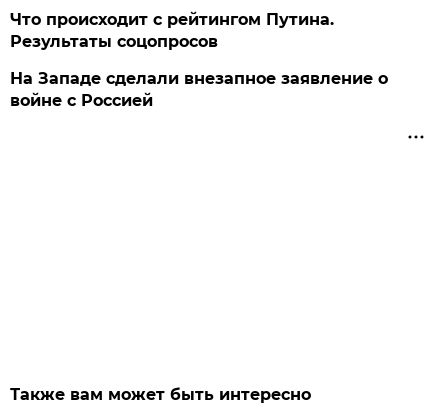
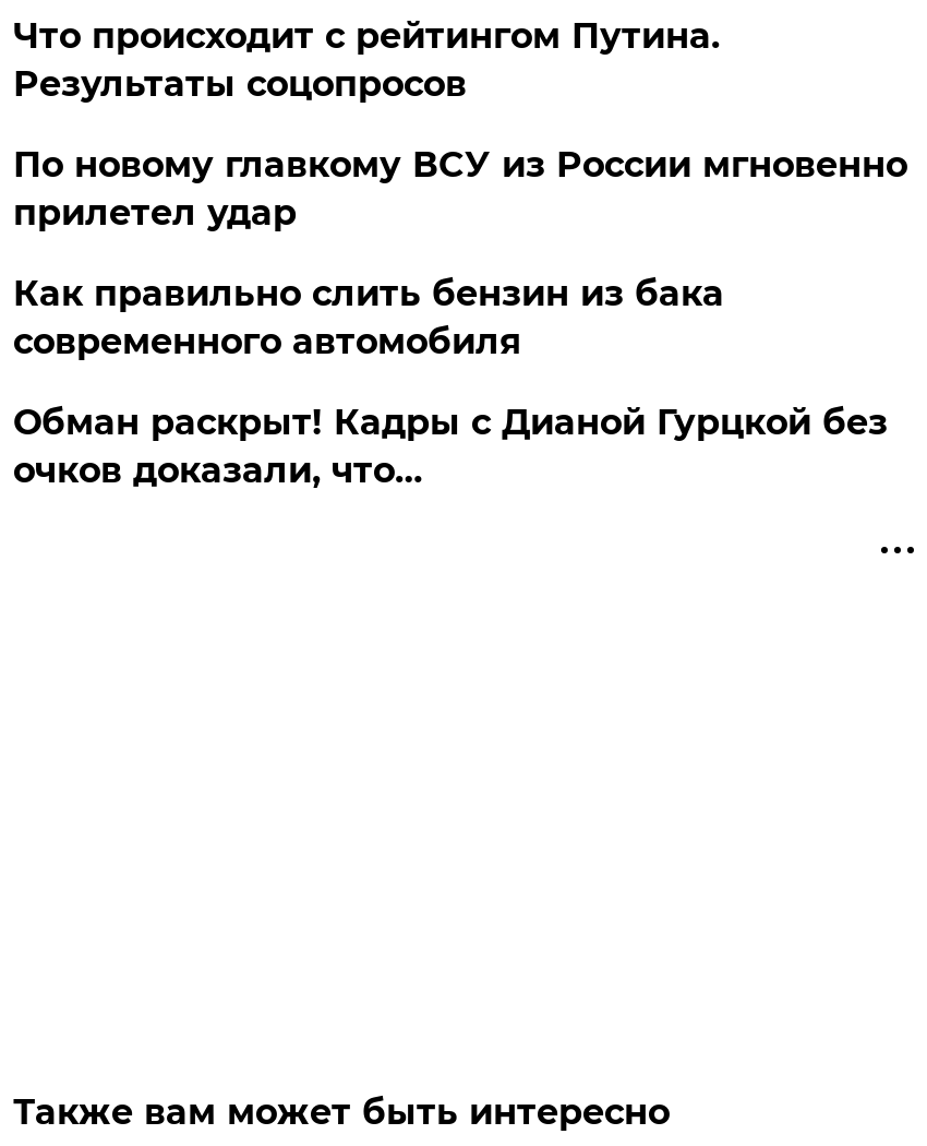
- На Западе сделали внезапное заявление о
- войне с Россией
+ По новому главкому ВСУ из России мгновенно
+ прилетел удар
+ Как правильно слить бензин из бака
+ современного автомобиля
+ Обман раскрыт! Кадры с Дианой Гурцкой без
+ очков доказали, что…
